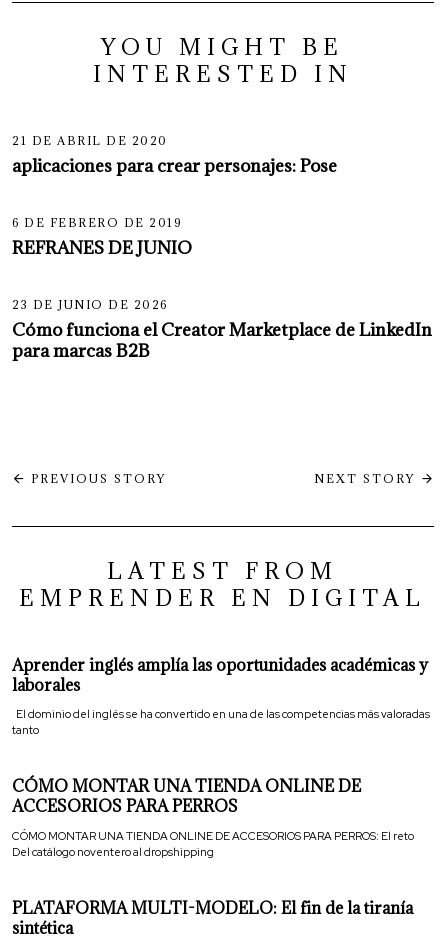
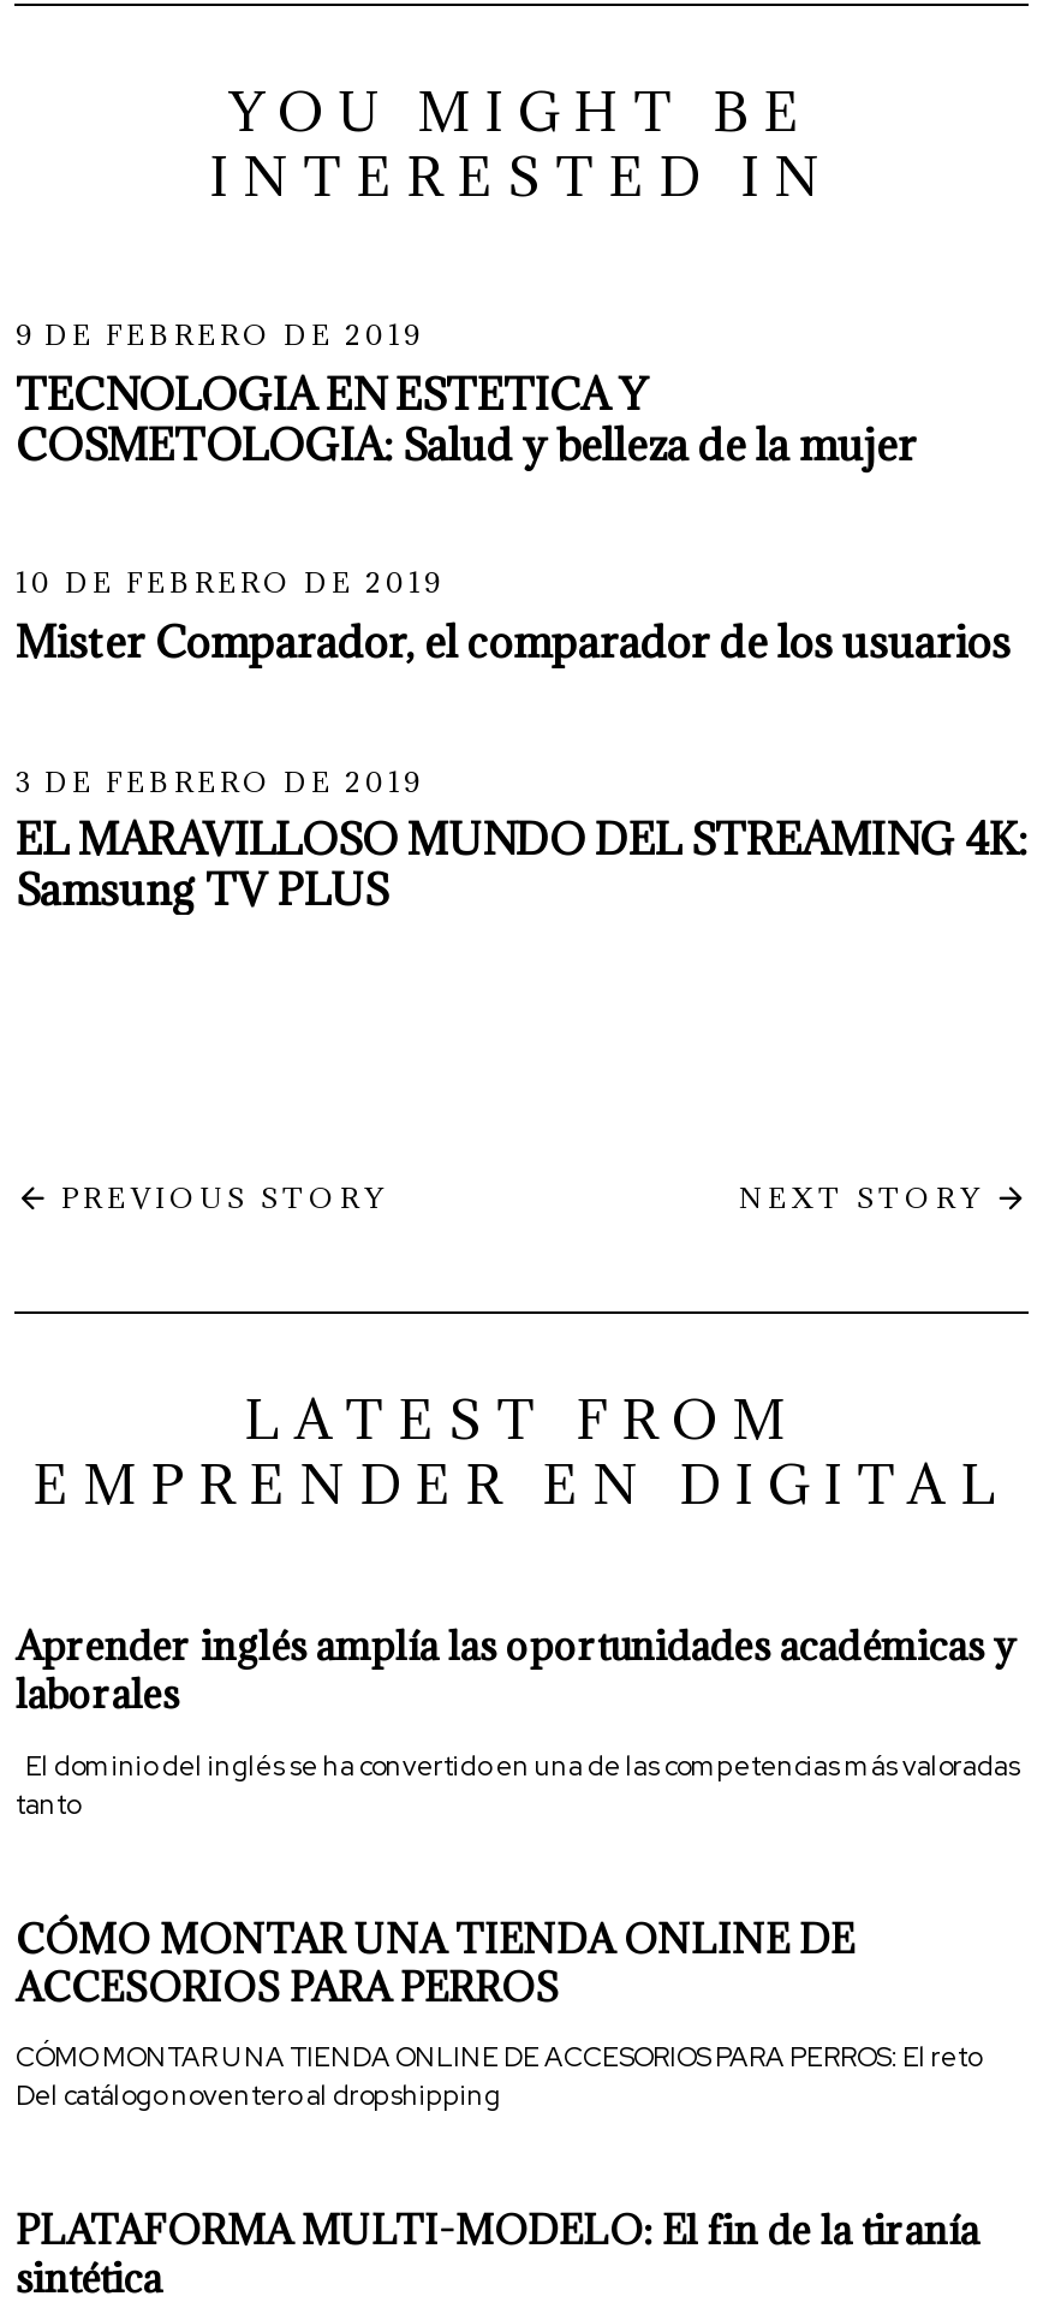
- 21 DE ABRIL DE 2020
- aplicaciones para crear personajes: Pose
+ 9 DE FEBRERO DE 2019
+ TECNOLOGIA EN ESTETICA Y
+ COSMETOLOGIA: Salud y belleza de la mujer

- 6 DE FEBRERO DE 2019
- REFRANES DE JUNIO
+ 10 DE FEBRERO DE 2019
+ Mister Comparador, el comparador de los usuarios

- 23 DE JUNIO DE 2026
- Cómo funciona el Creator Marketplace de LinkedIn
- para marcas B2B
+ 3 DE FEBRERO DE 2019
+ EL MARAVILLOSO MUNDO DEL STREAMING 4K:
+ Samsung TV PLUS
